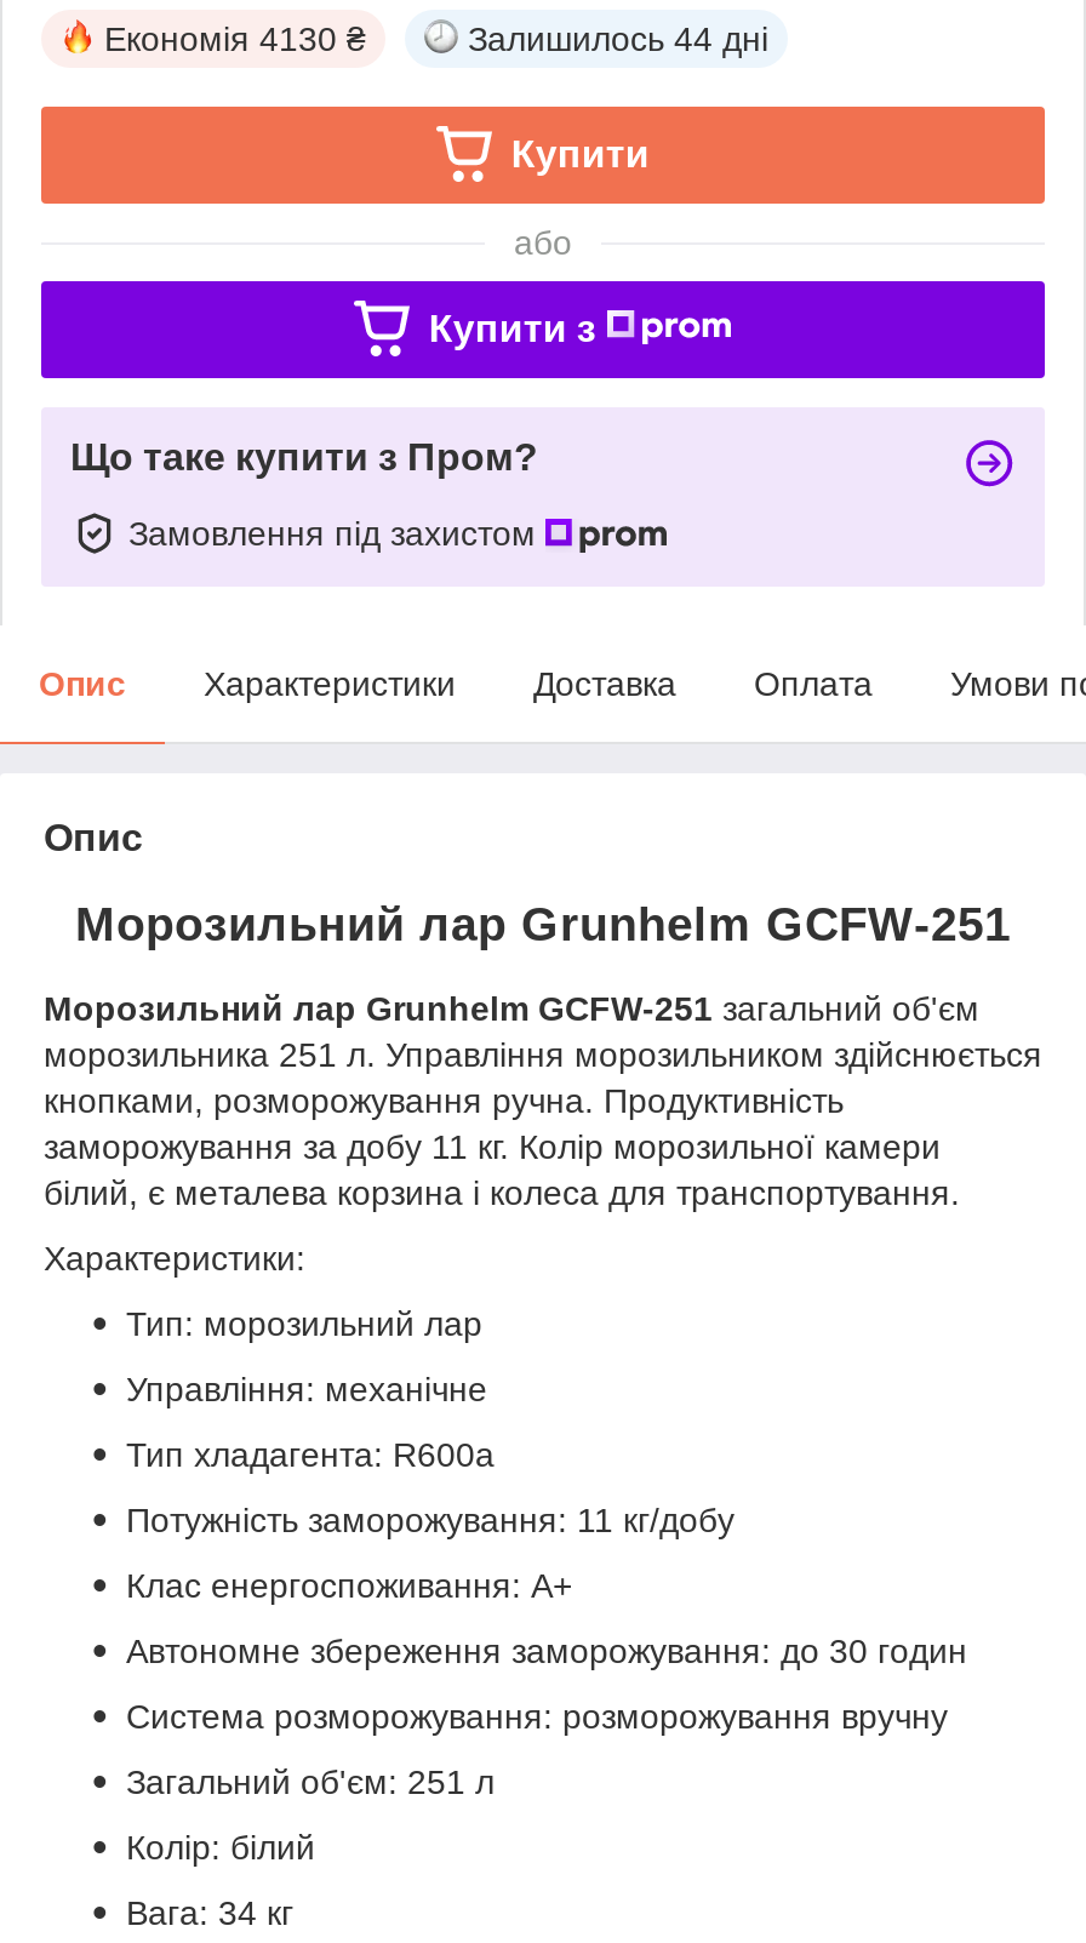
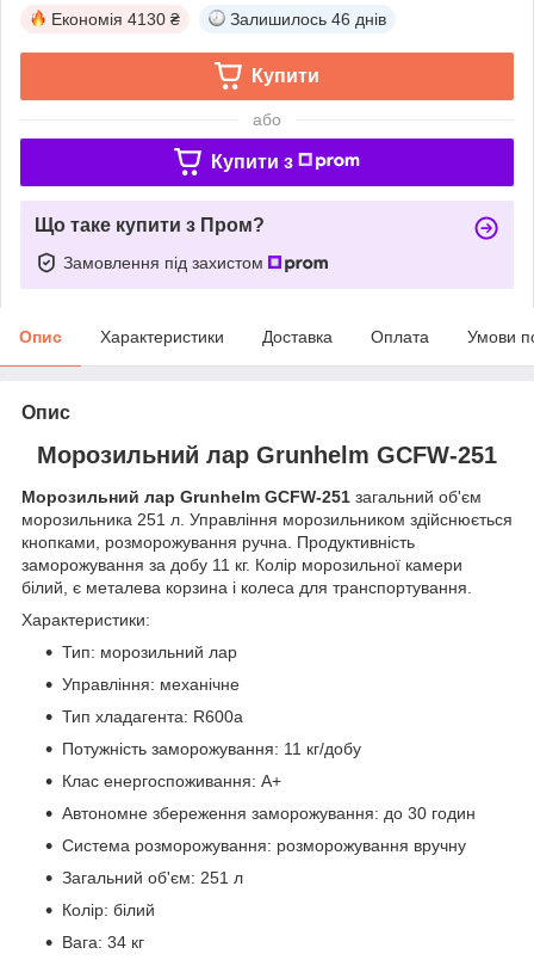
- Залишилось 44 дні
+ Залишилось 46 днів
